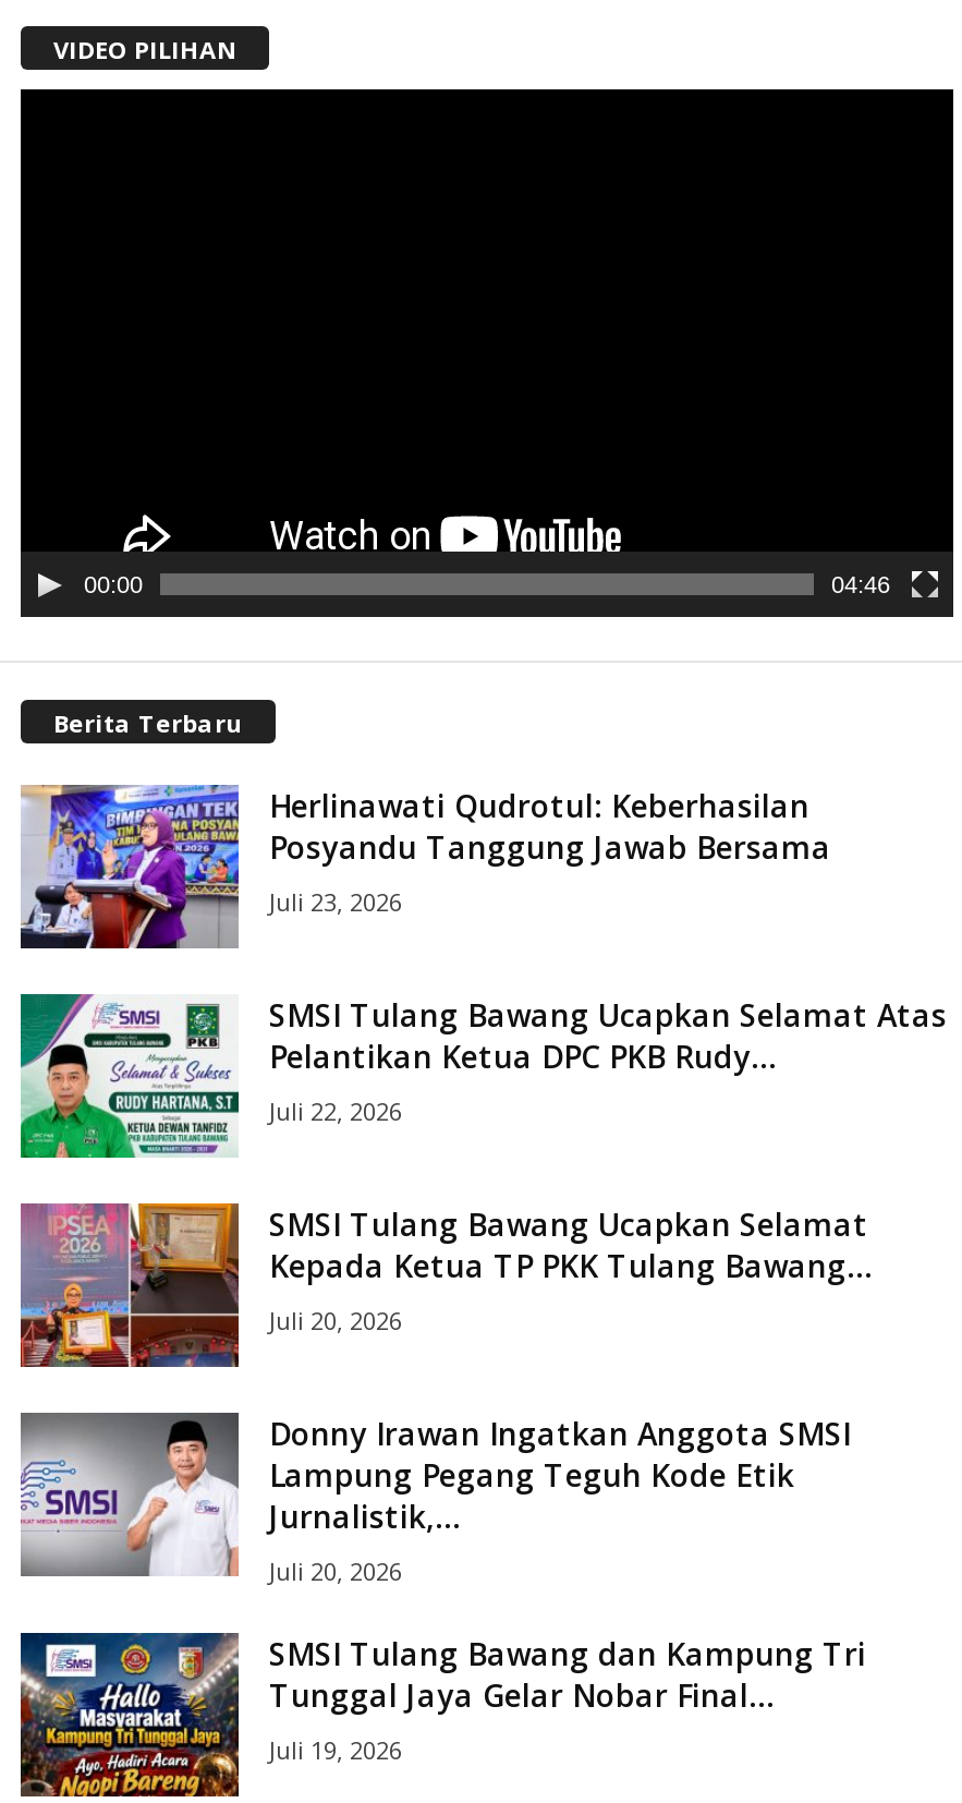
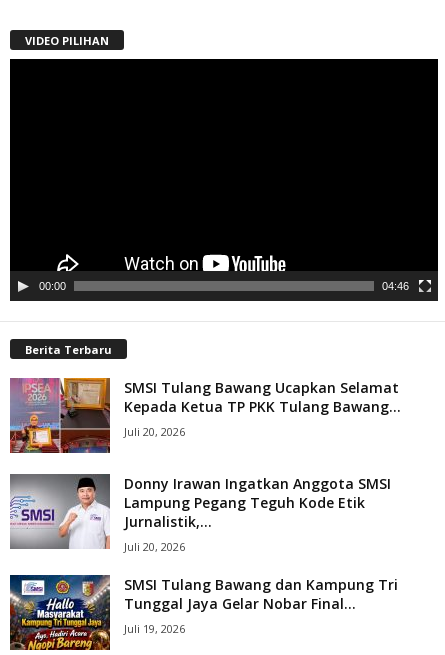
- [image]
- Herlinawati Qudrotul: Keberhasilan
- Posyandu Tanggung Jawab Bersama
- Juli 23, 2026
- SMSI Tulang Bawang Ucapkan Selamat Atas
- Pelantikan Ketua DPC PKB Rudy...
- Juli 22, 2026

- [image]
